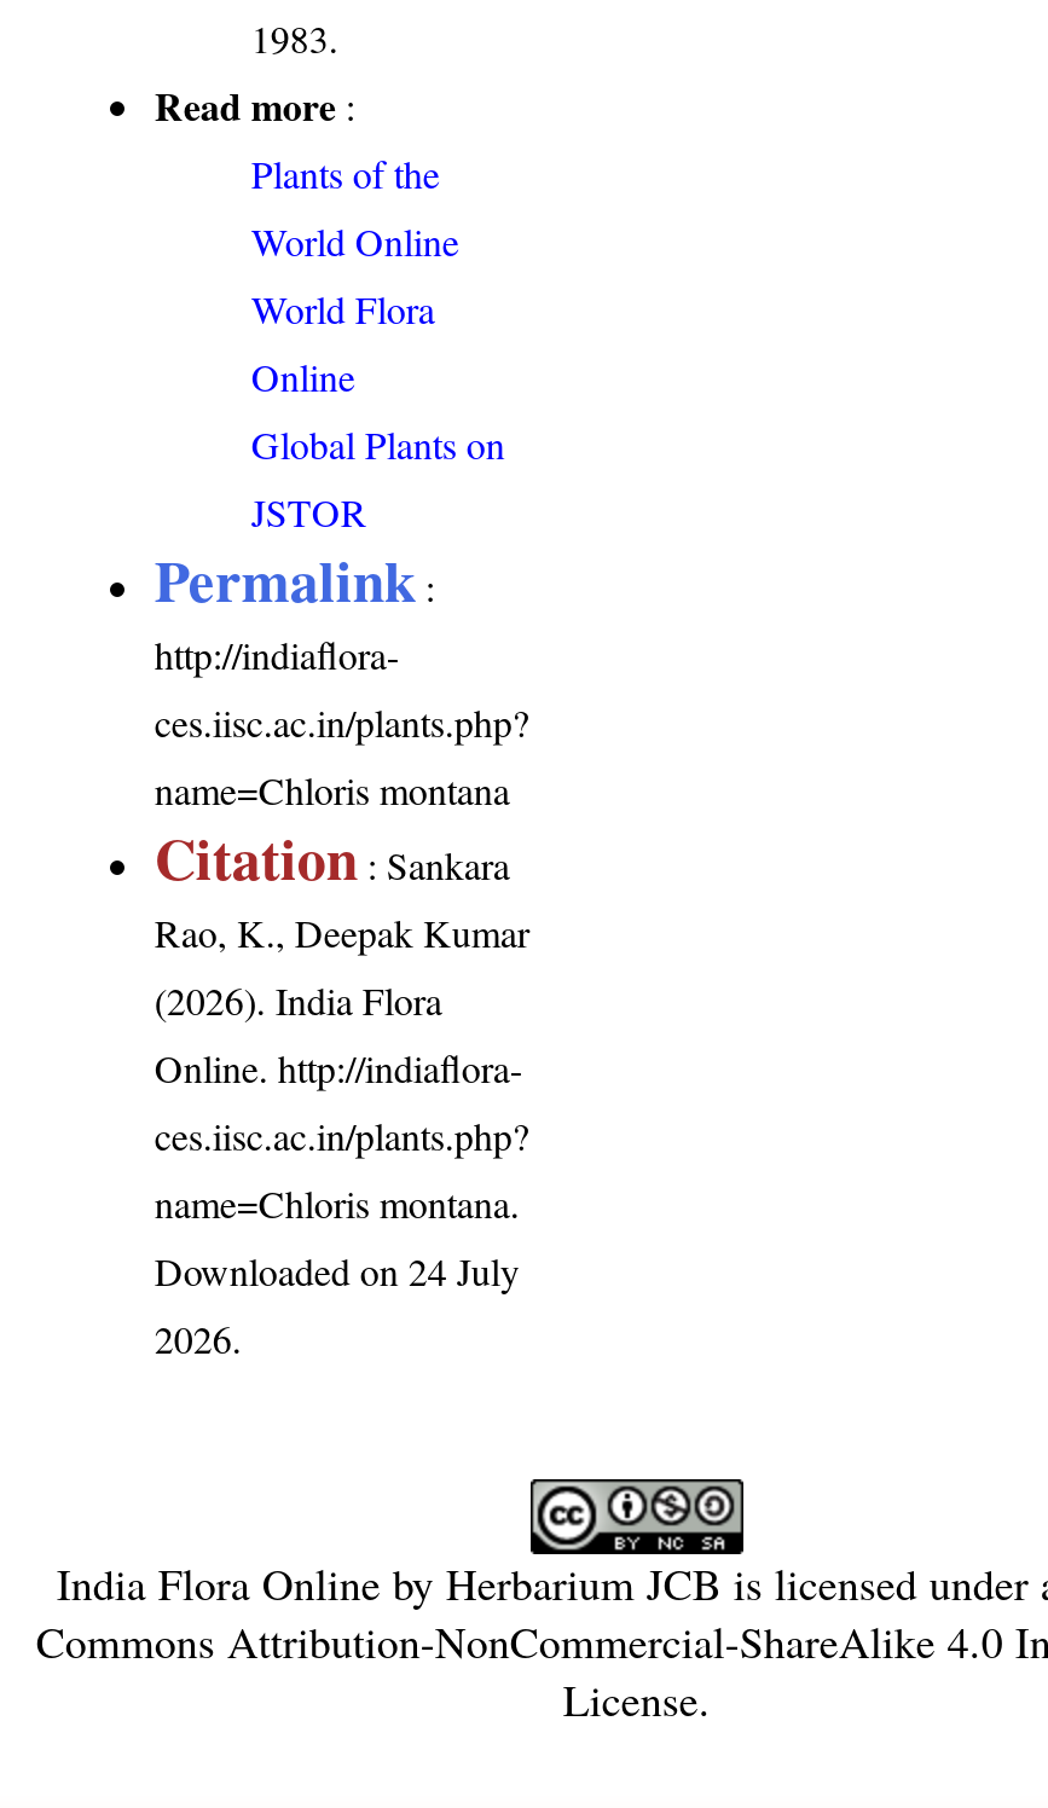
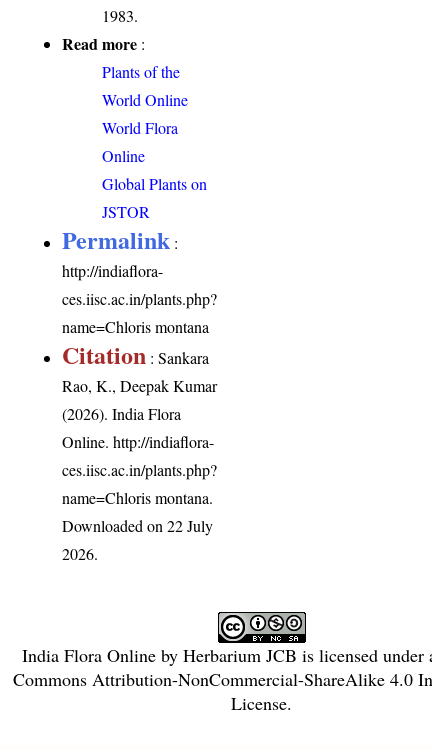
- Downloaded on 24 July
+ Downloaded on 22 July
